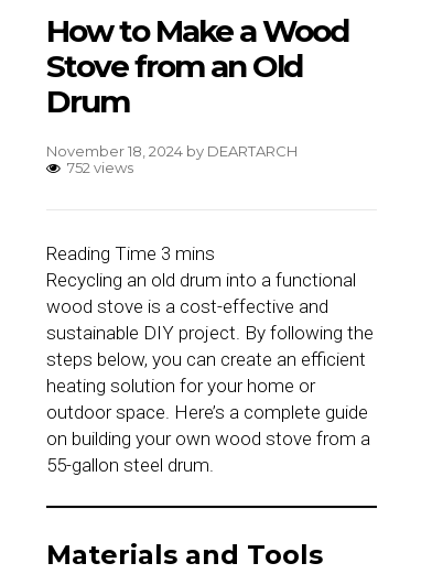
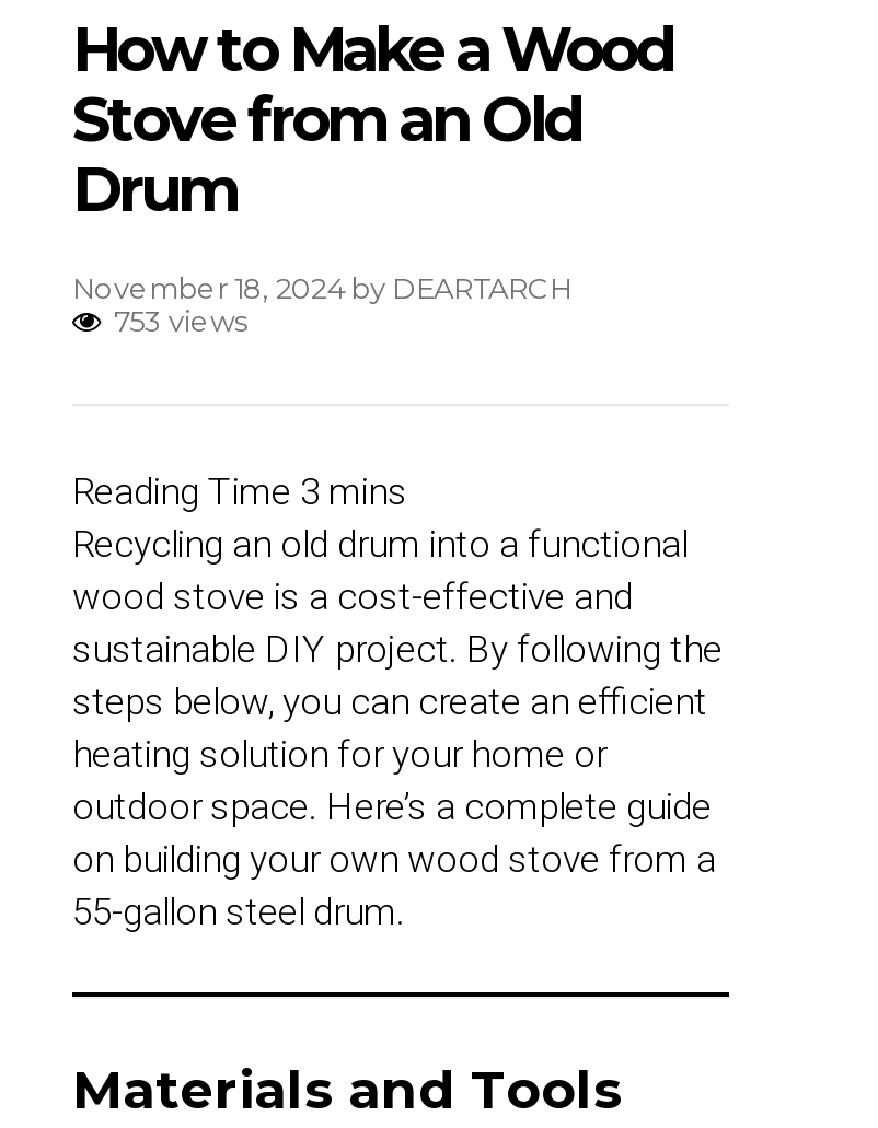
- 752 views
+ 753 views
